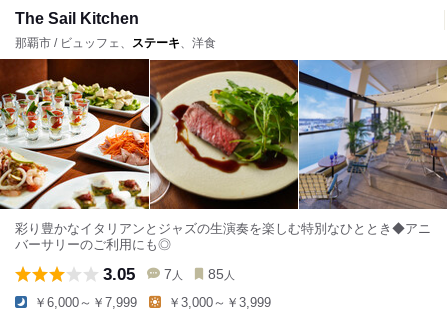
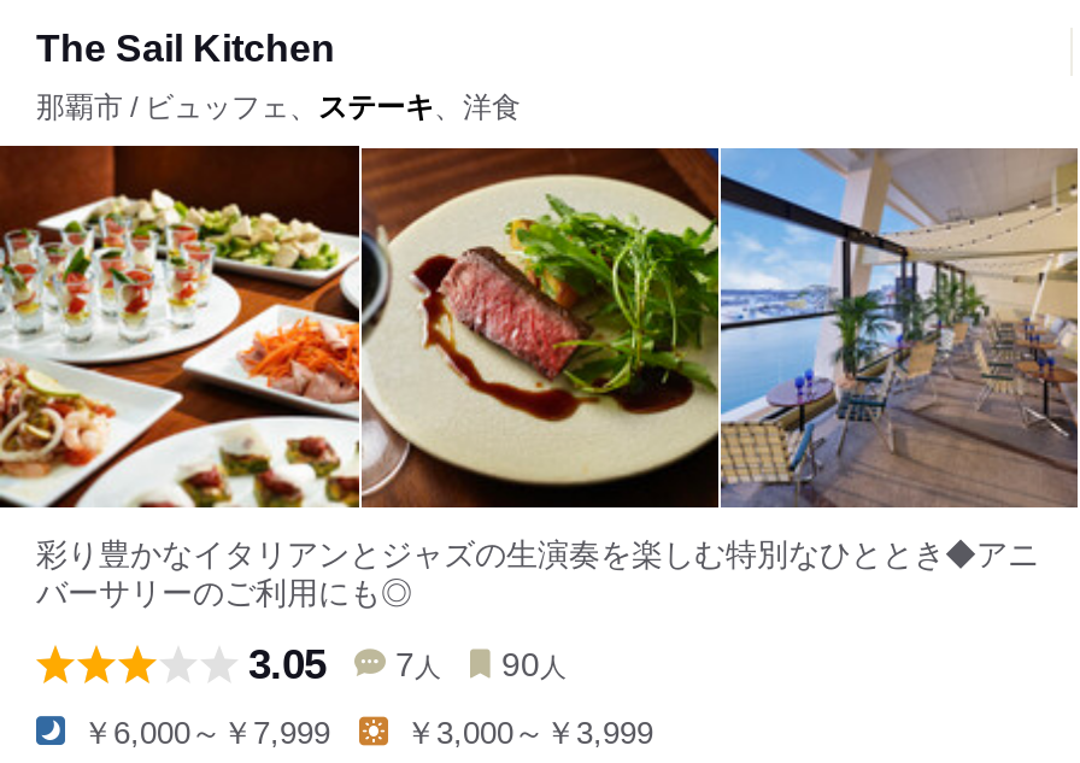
- 3.05 7人 85人
+ 3.05 7人 90人
